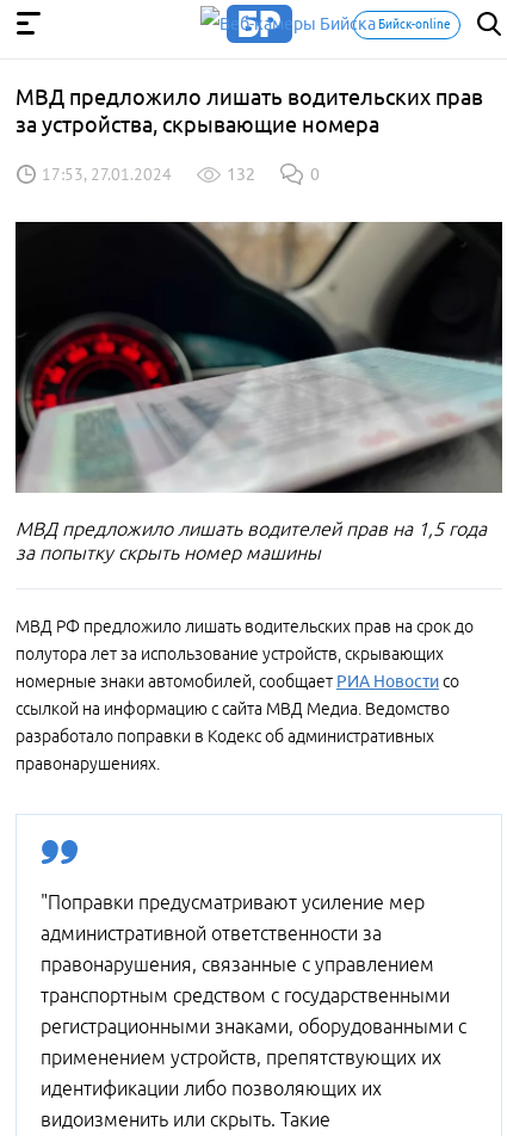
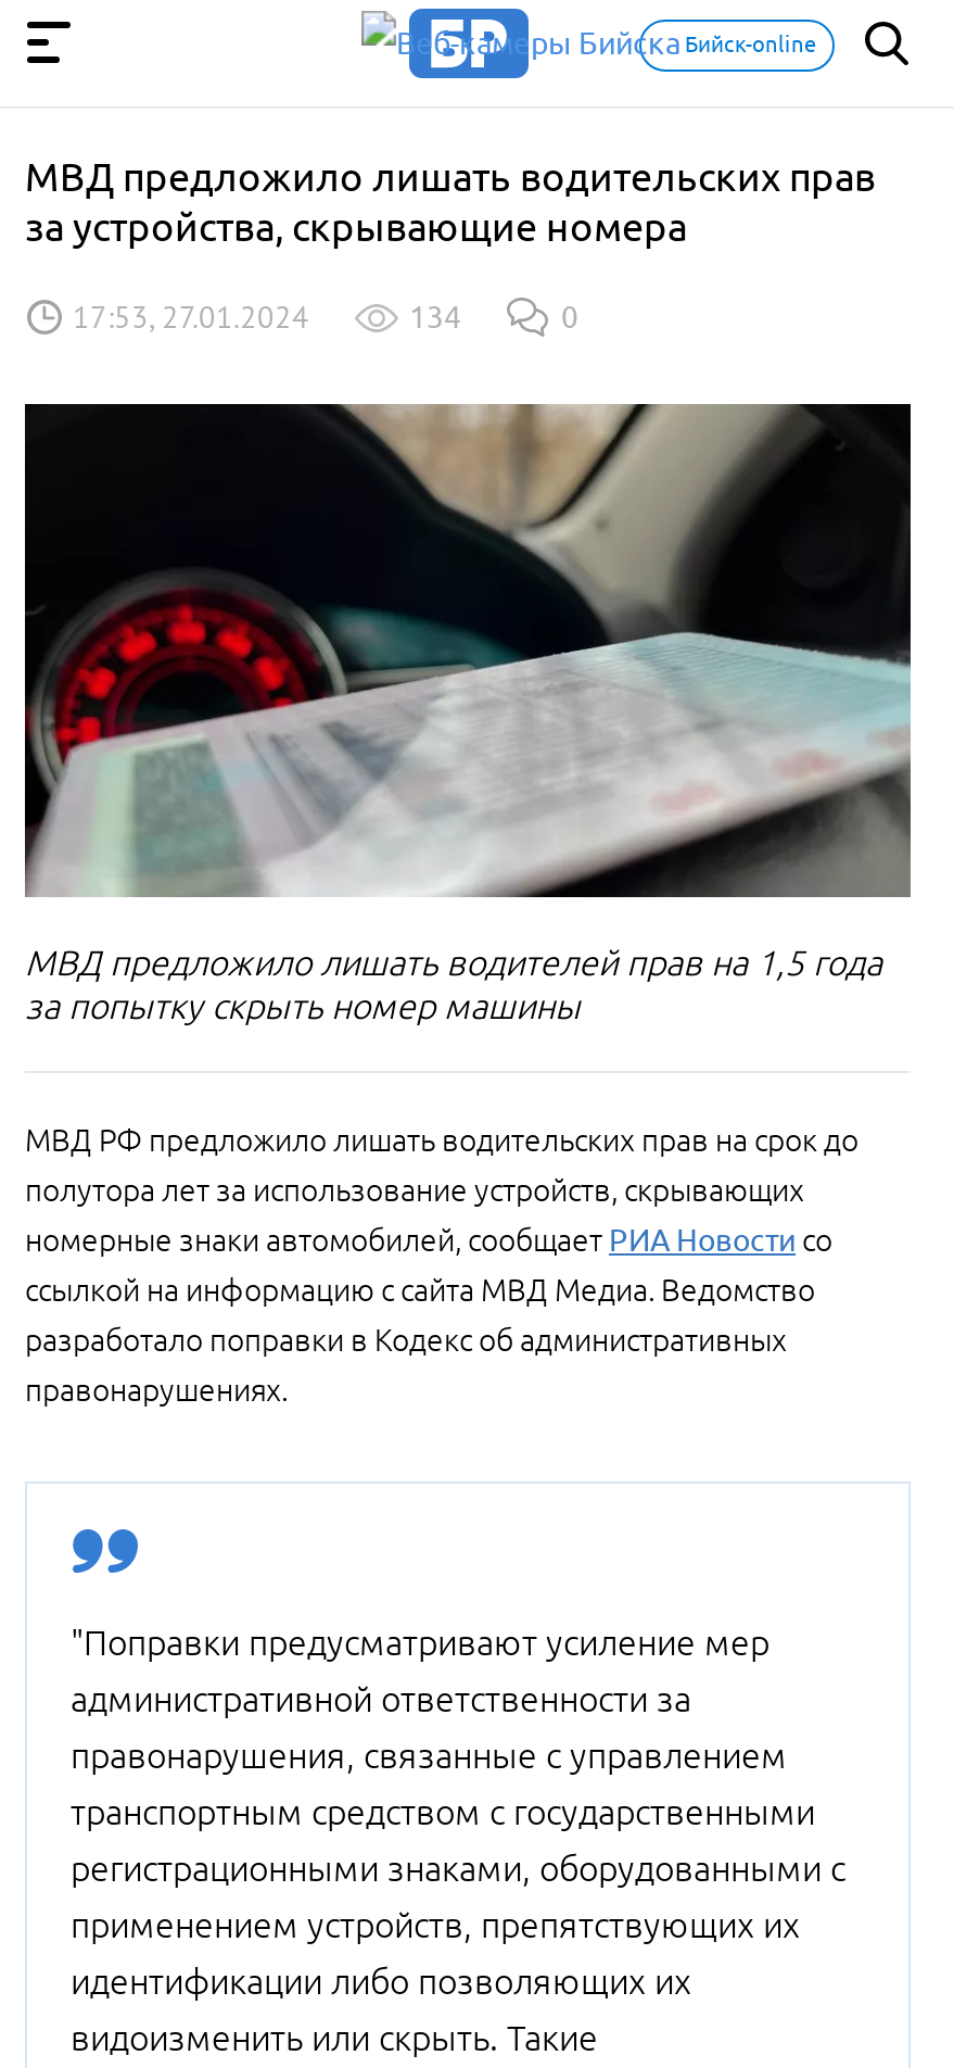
- 132
+ 134
